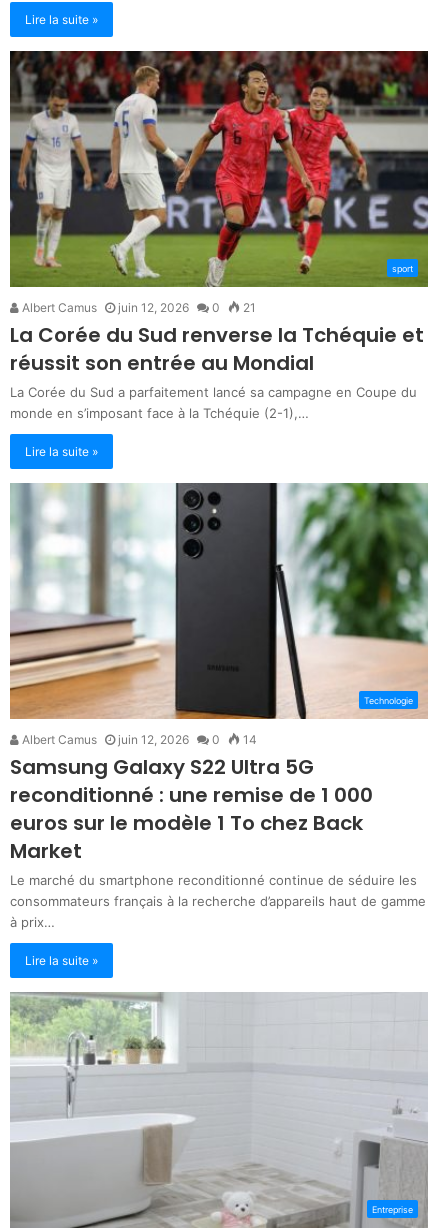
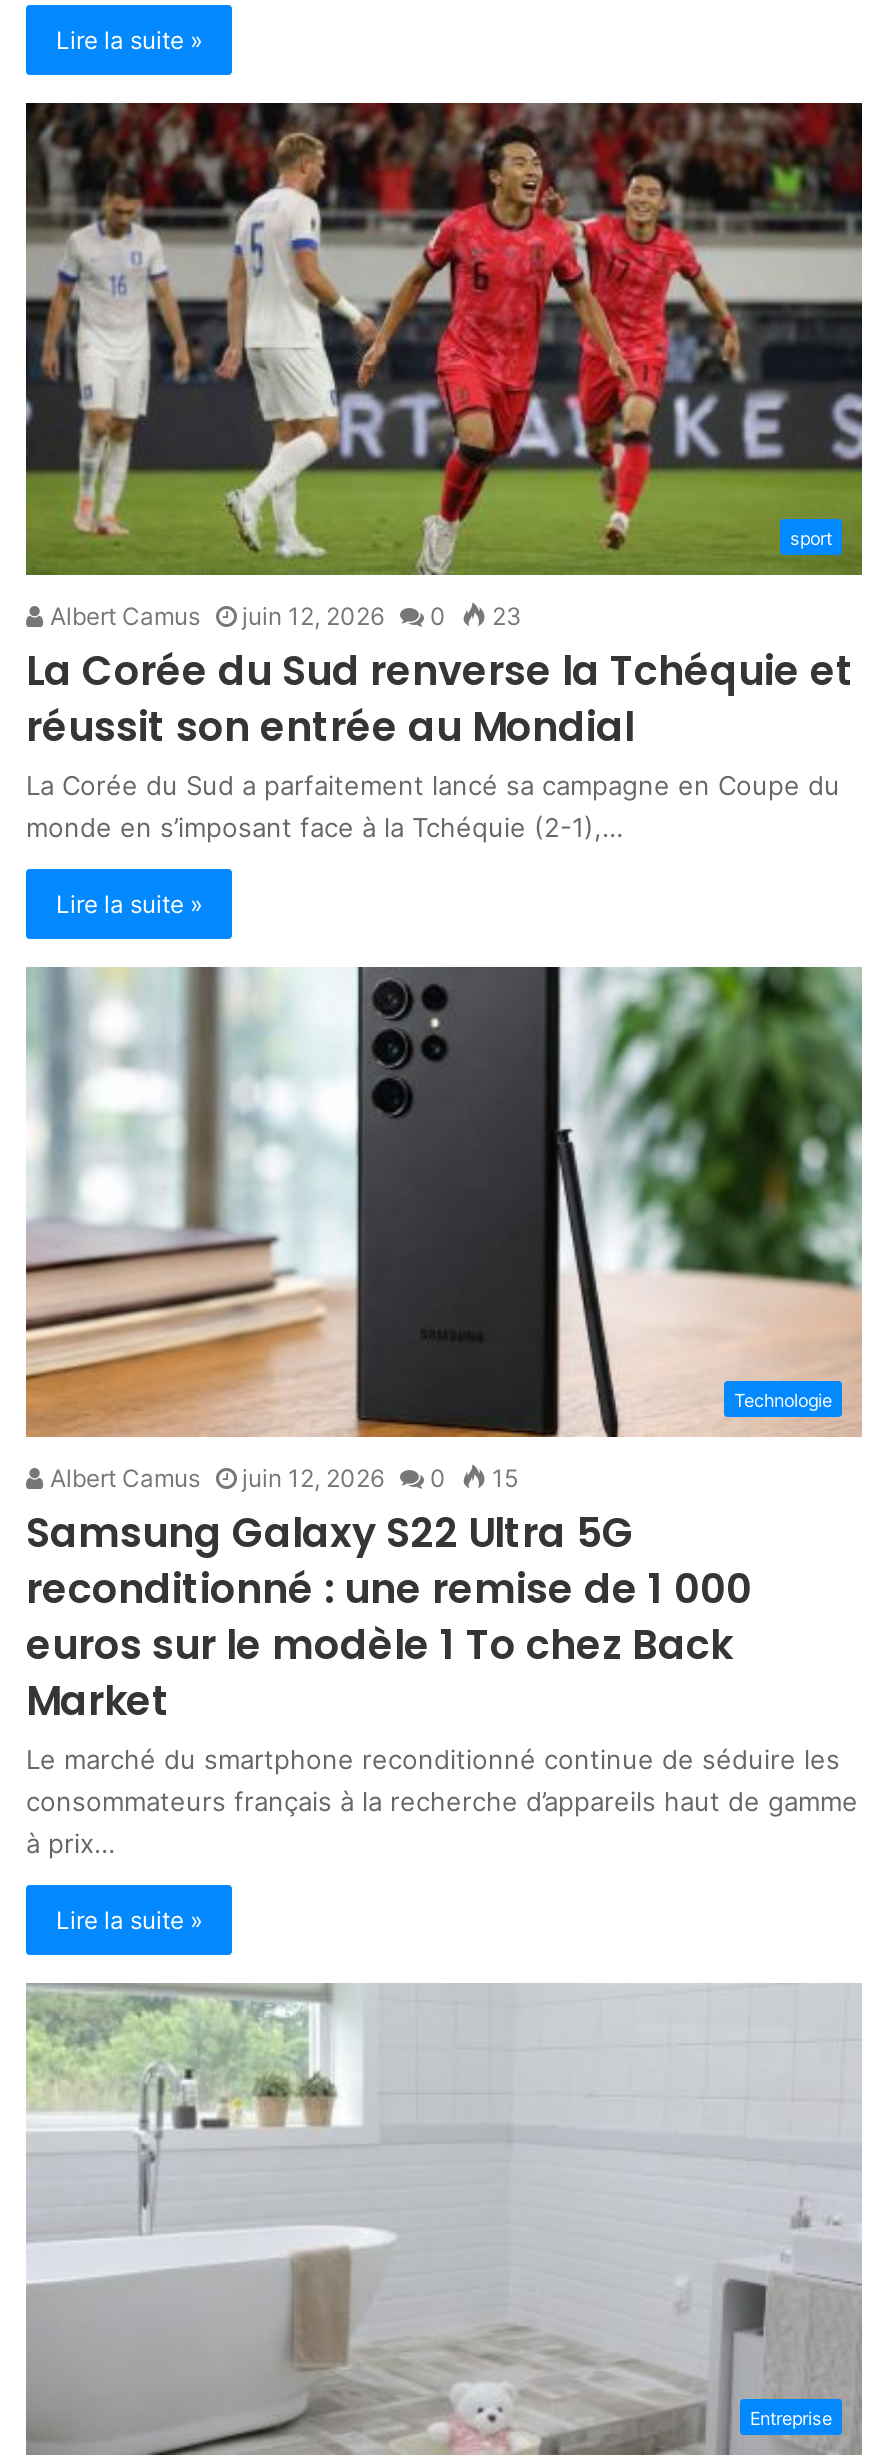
- Albert Camus juin 12, 2026 0 21
+ Albert Camus juin 12, 2026 0 23

- Albert Camus juin 12, 2026 0 14
+ Albert Camus juin 12, 2026 0 15
